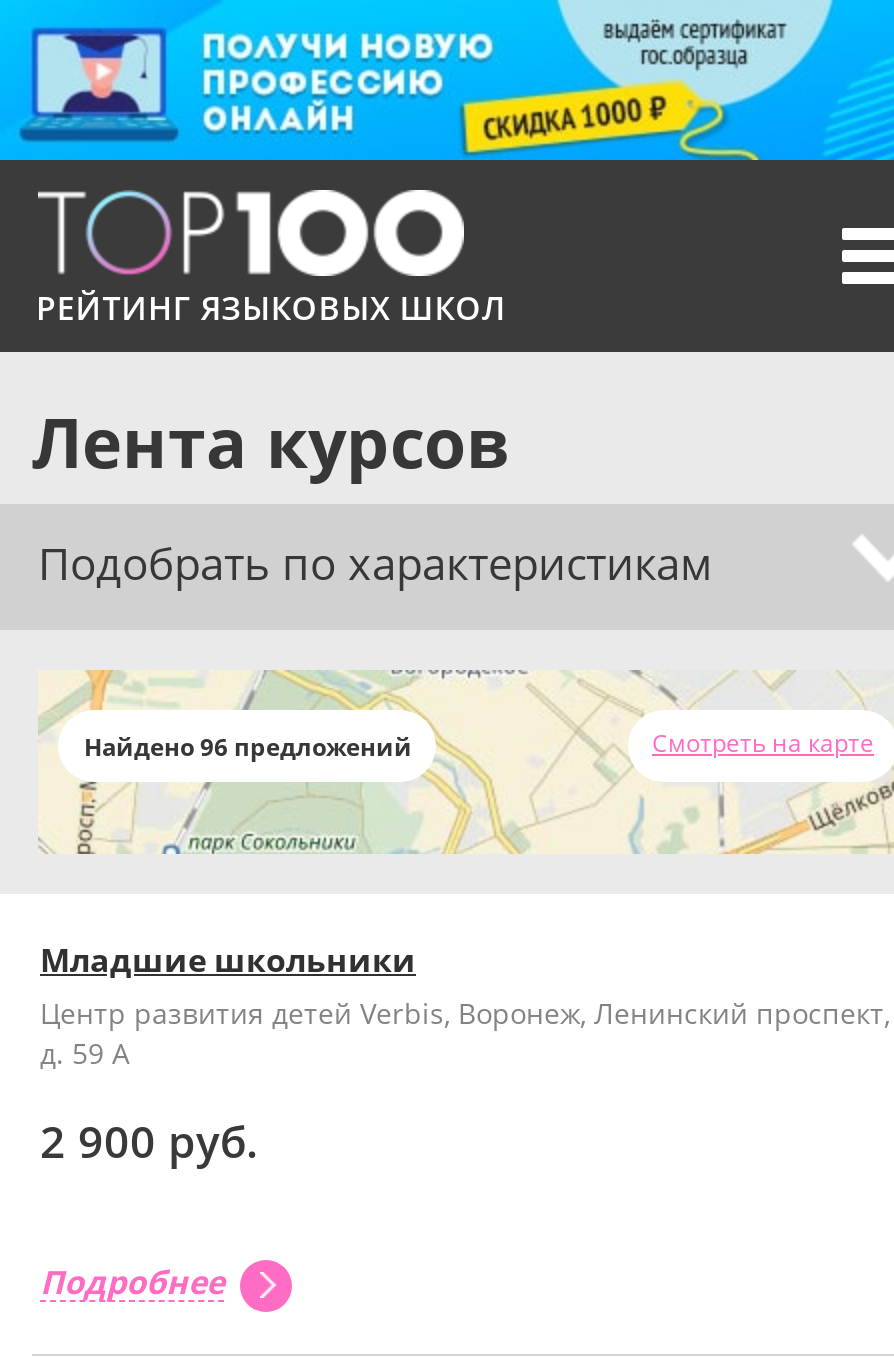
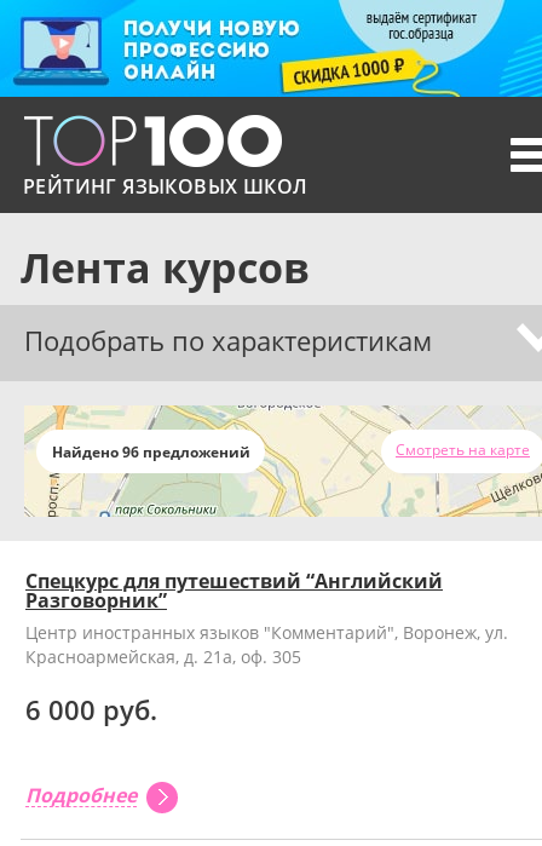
- Младшие школьники
- Центр развития детей Verbis, Воронеж, Ленинский проспект,
- д. 59 А
+ Спецкурс для путешествий “Английский
+ Разговорник”
+ Центр иностранных языков "Комментарий", Воронеж, ул.
+ Красноармейская, д. 21а, оф. 305

- 2 900 руб.
+ 6 000 руб.
